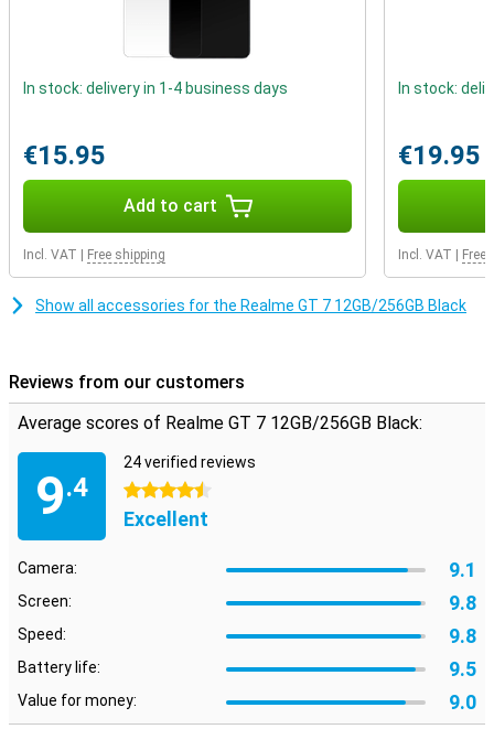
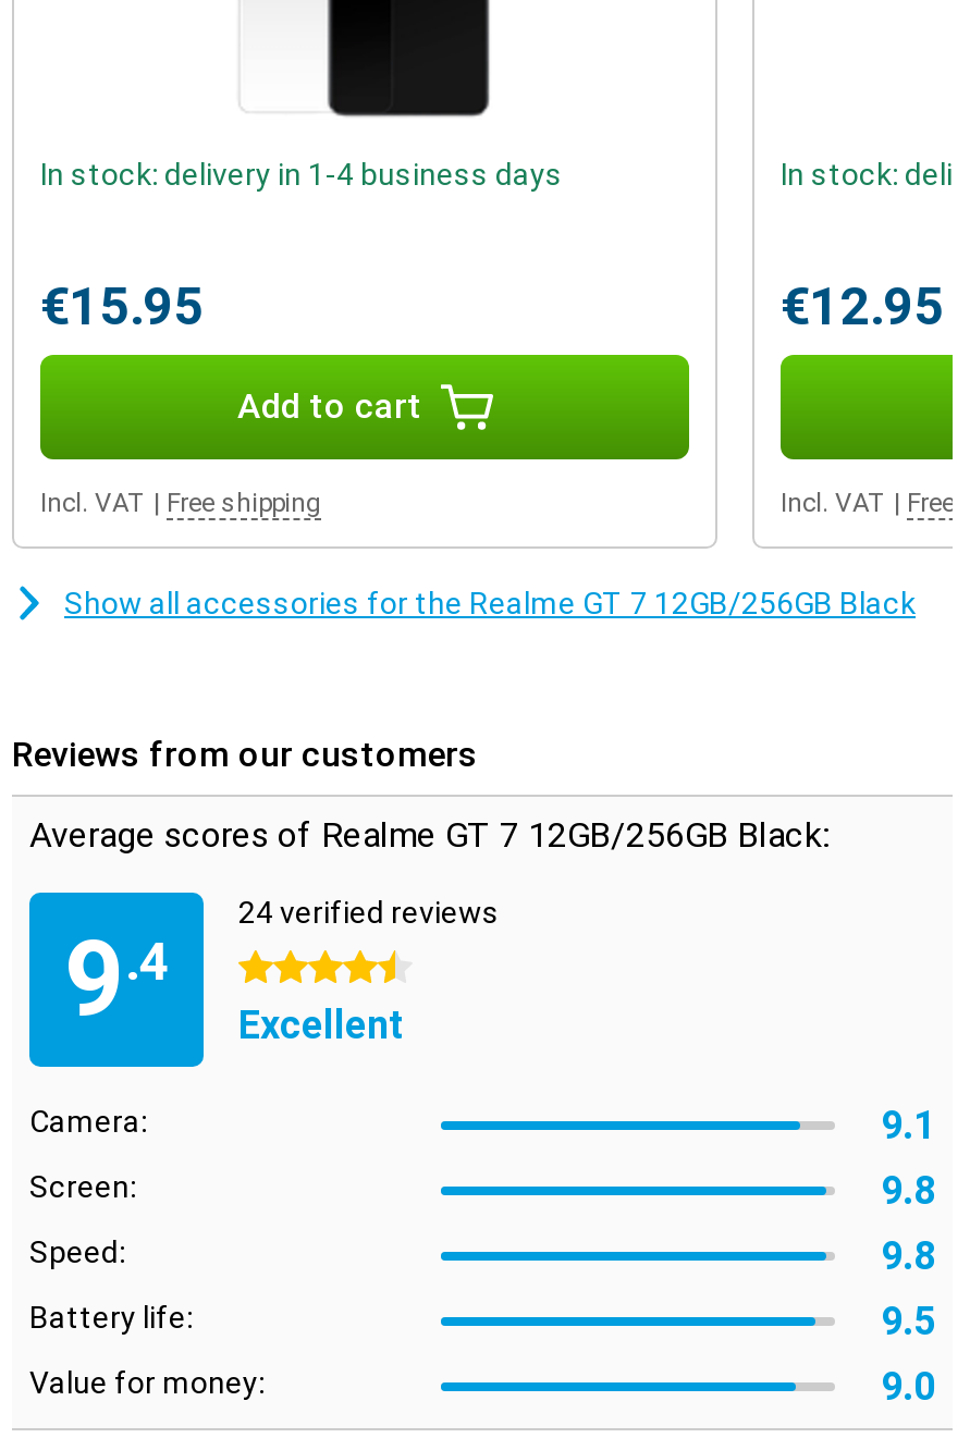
- €19.95
+ €12.95
